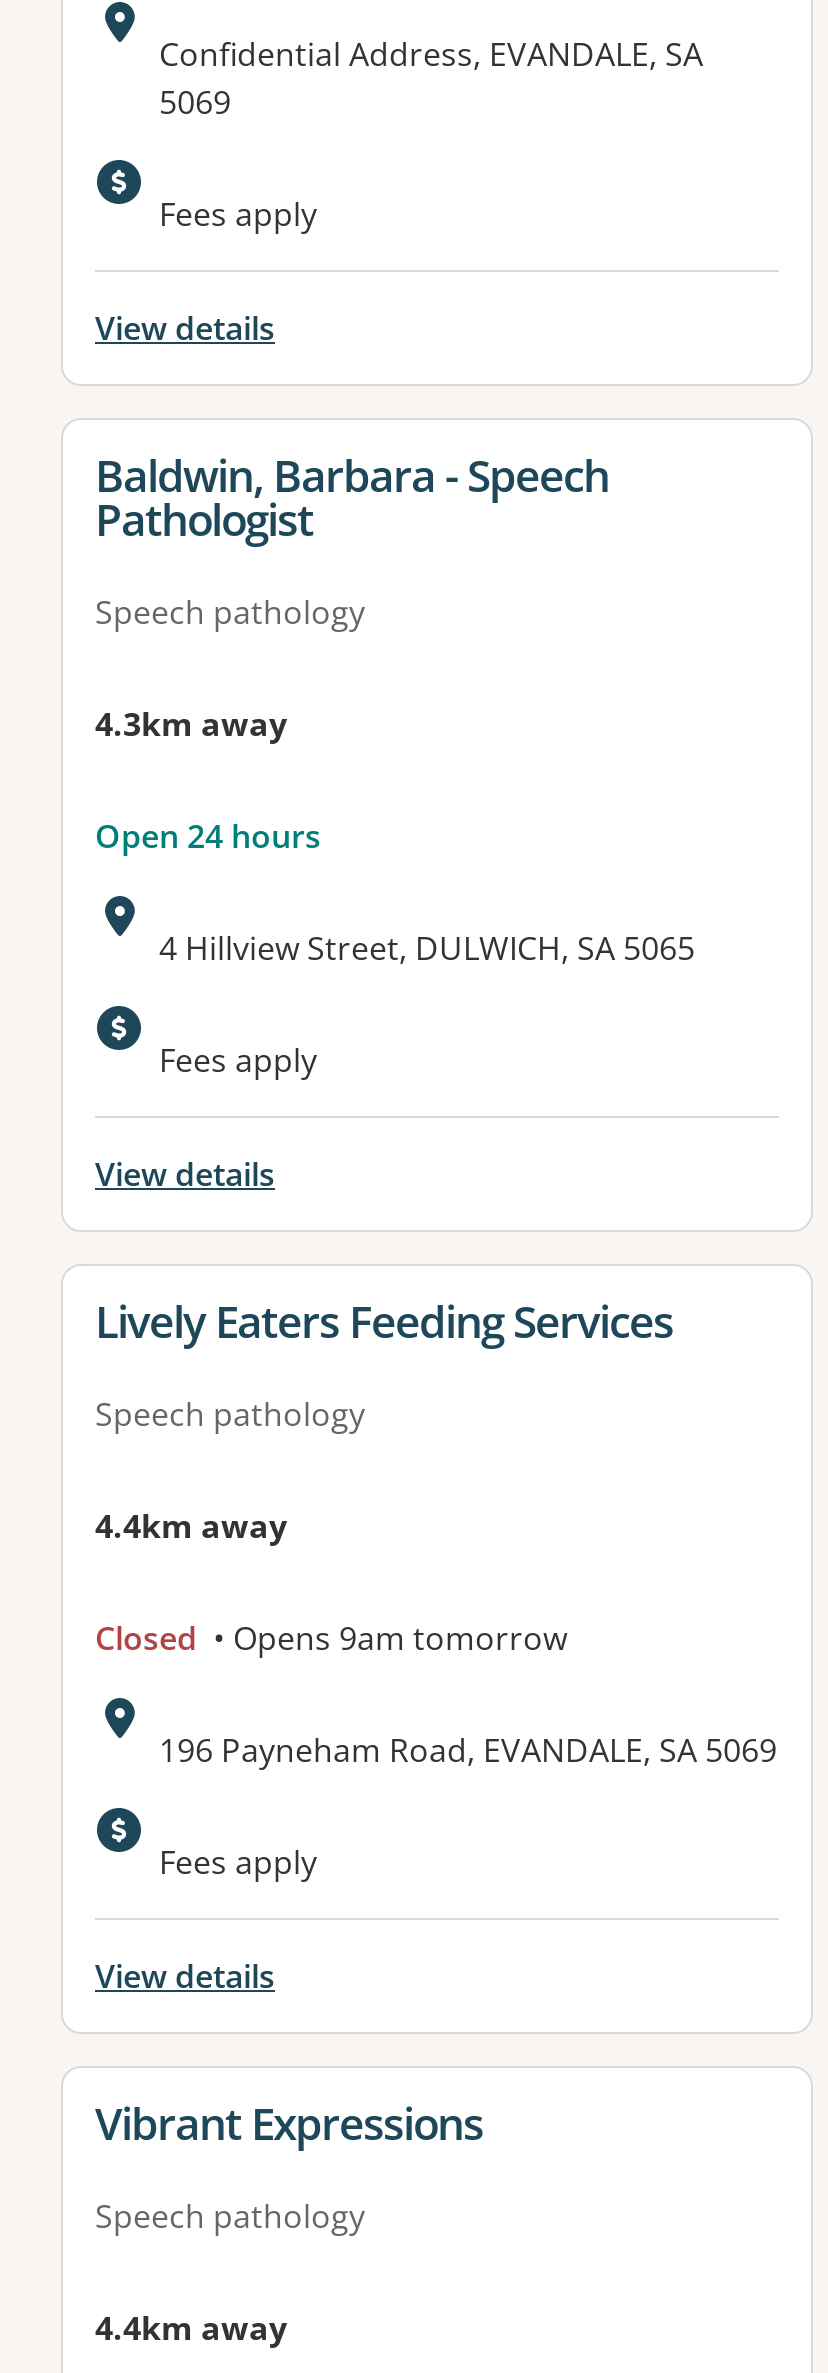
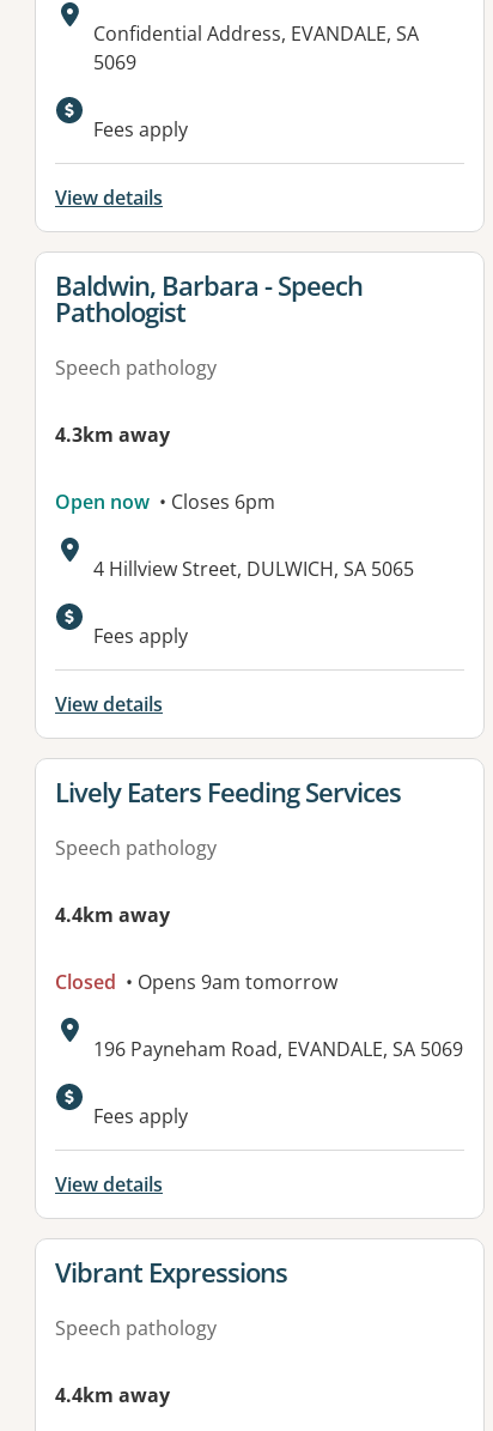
- Open 24 hours
+ Open now • Closes 6pm
